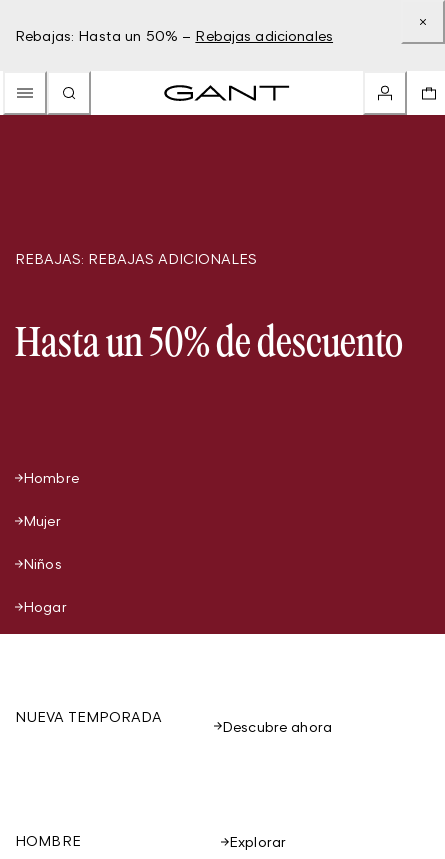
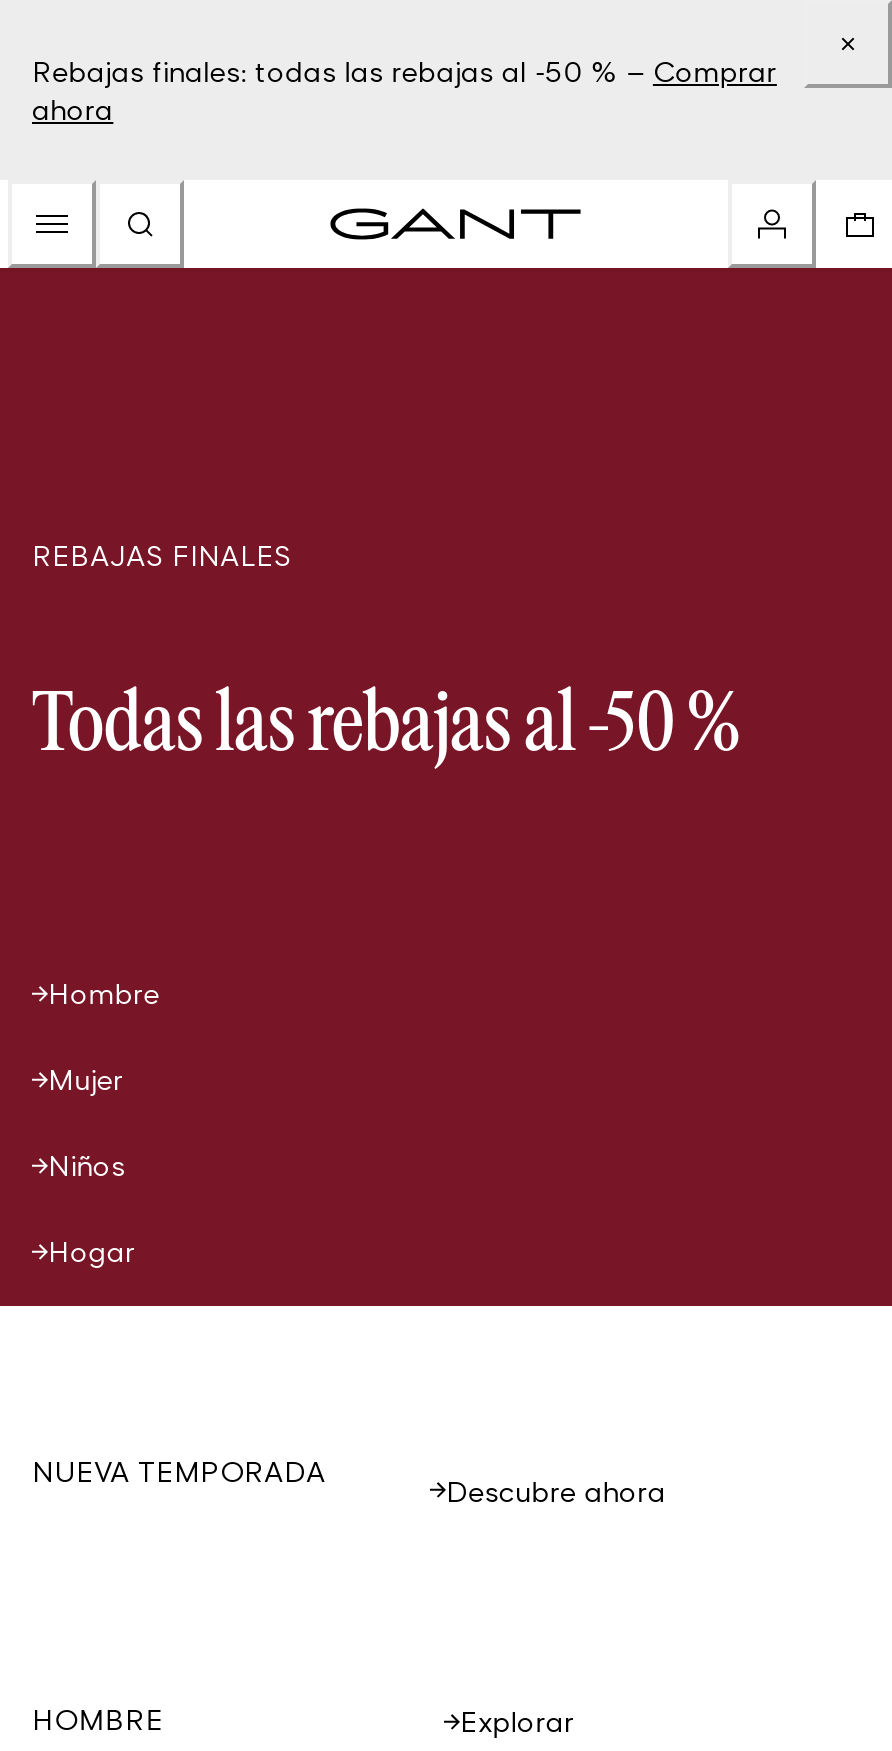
- Rebajas: Hasta un 50% – Rebajas adicionales
+ Rebajas finales: todas las rebajas al -50 % – Comprar
+ ahora

- REBAJAS: REBAJAS ADICIONALES
+ REBAJAS FINALES

- Hasta un 50% de descuento
+ Todas las rebajas al -50 %
